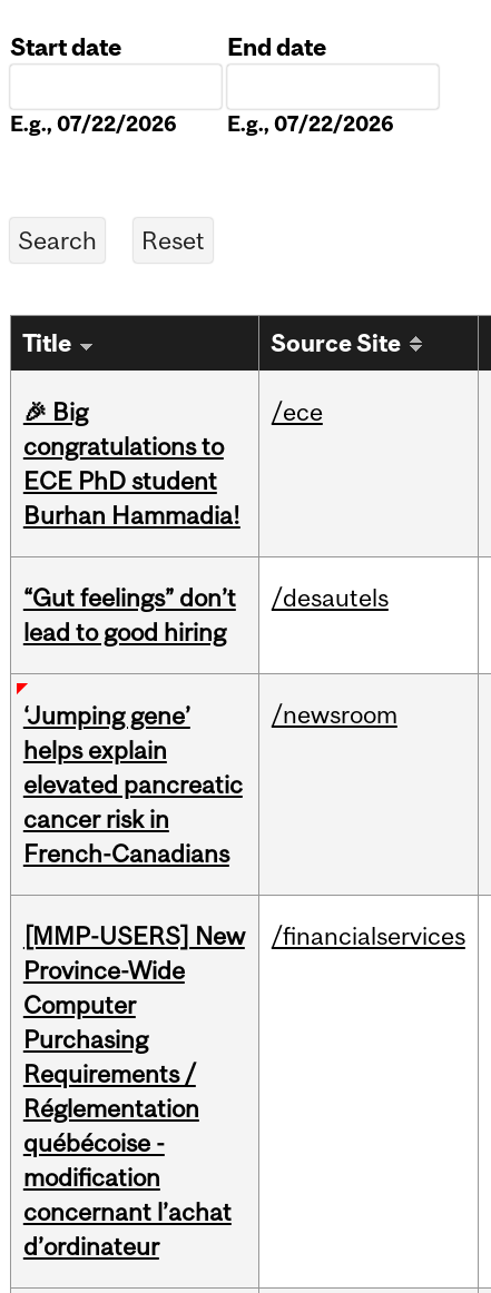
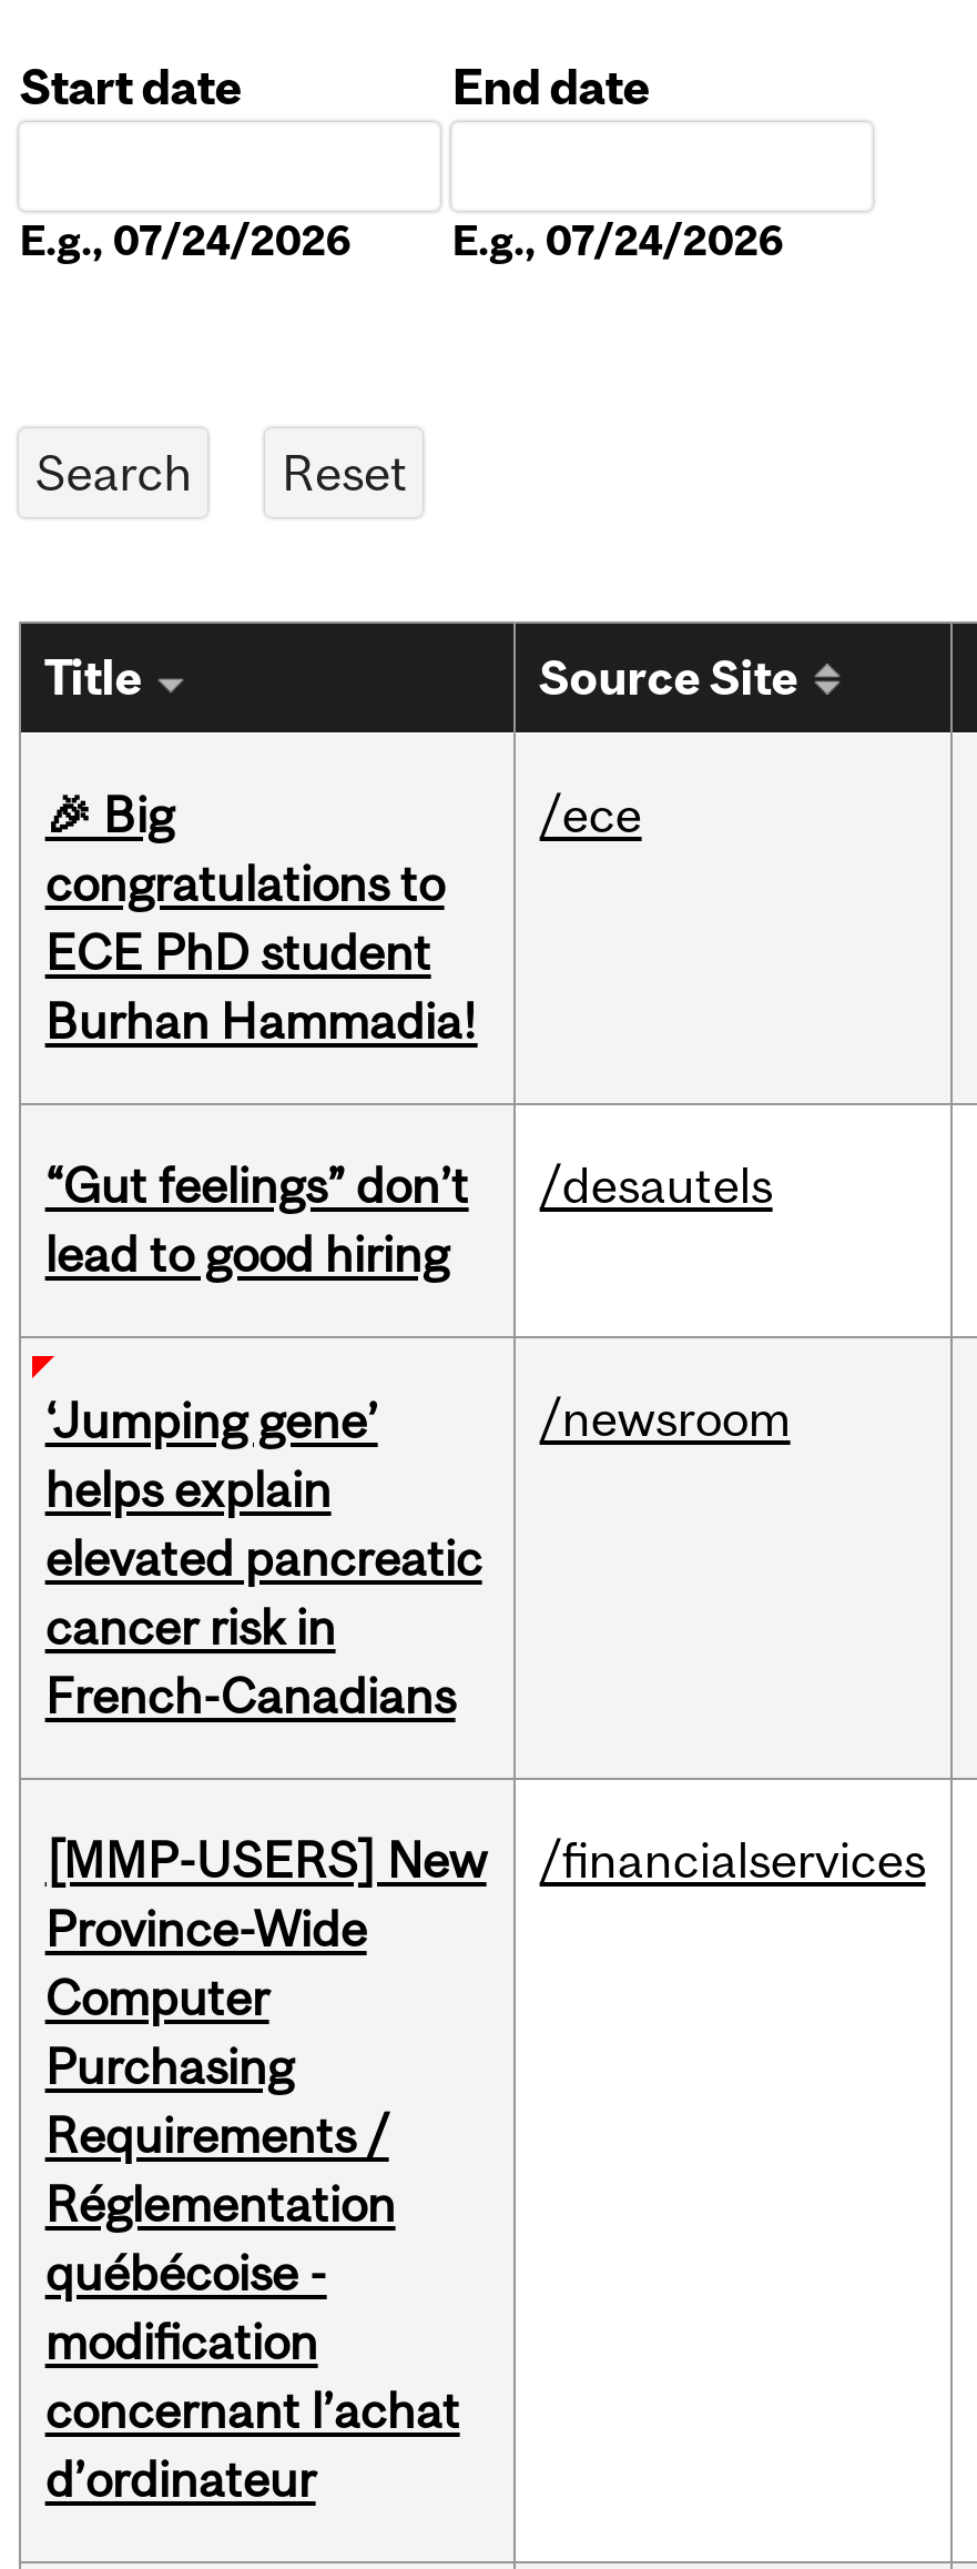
- E.g., 07/22/2026
+ E.g., 07/24/2026

- E.g., 07/22/2026
+ E.g., 07/24/2026
